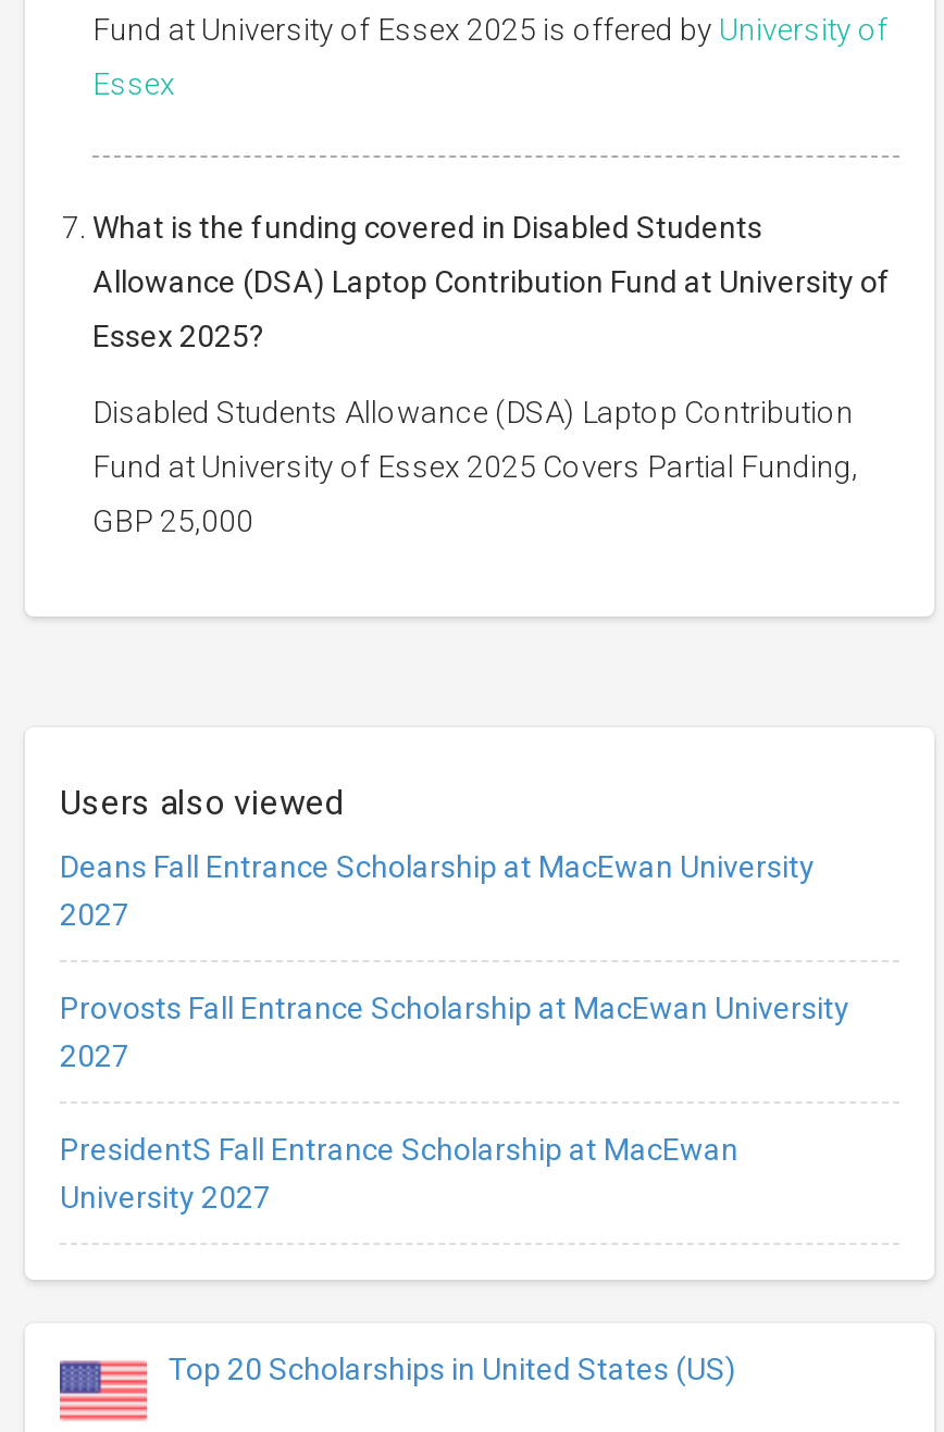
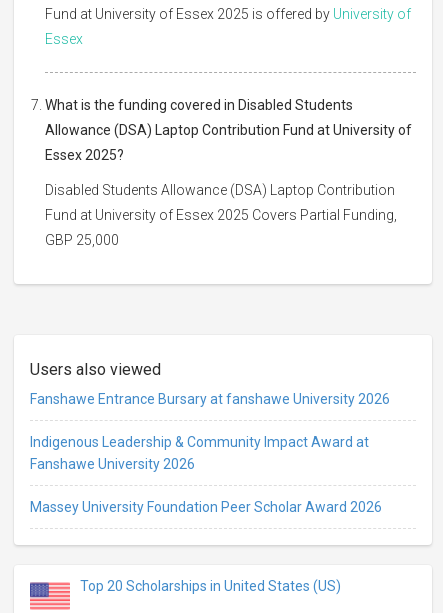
- Deans Fall Entrance Scholarship at MacEwan University
- 2027
+ Fanshawe Entrance Bursary at fanshawe University 2026

- Provosts Fall Entrance Scholarship at MacEwan University
- 2027
+ Indigenous Leadership & Community Impact Award at
+ Fanshawe University 2026

- PresidentS Fall Entrance Scholarship at MacEwan
- University 2027
+ Massey University Foundation Peer Scholar Award 2026
